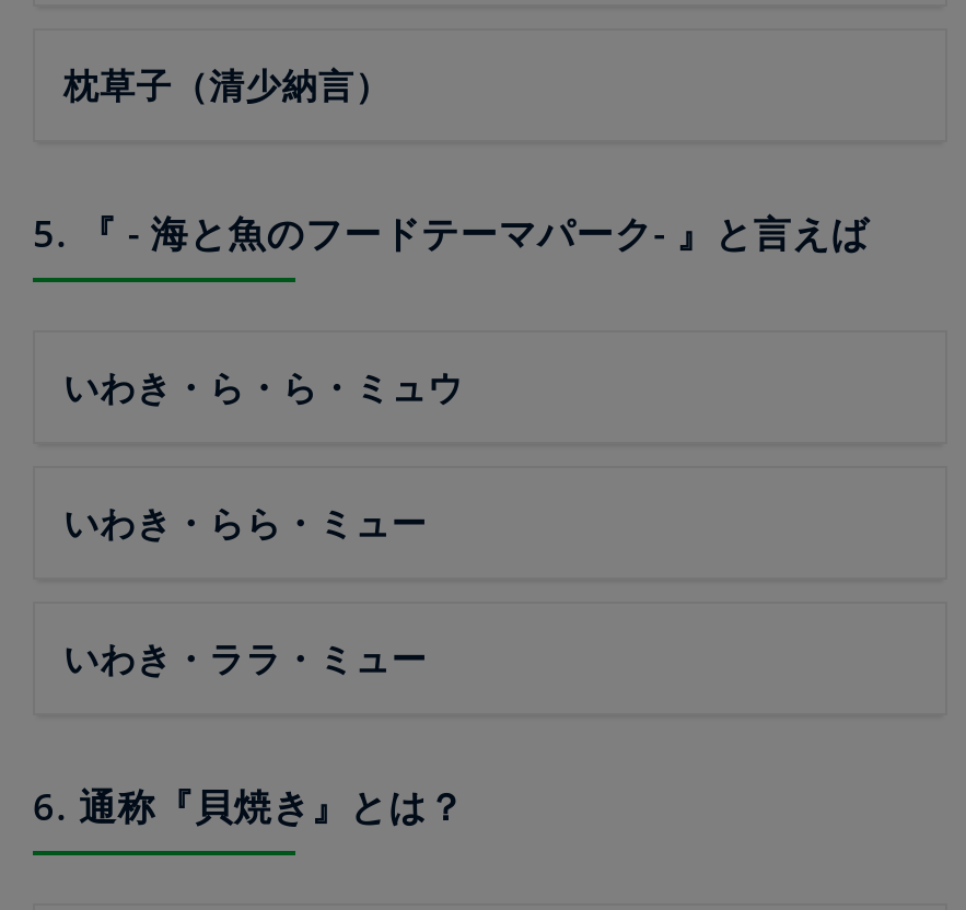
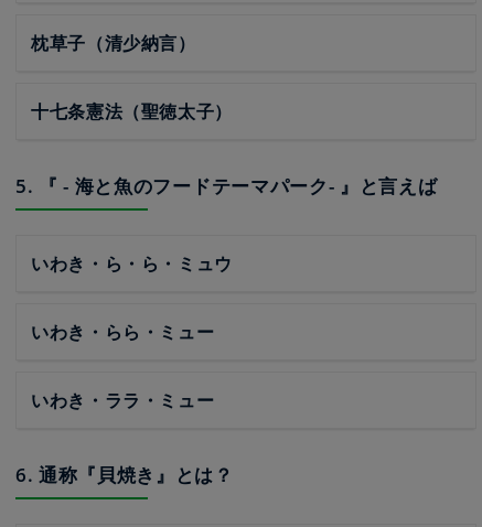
+ 十七条憲法（聖徳太子）
